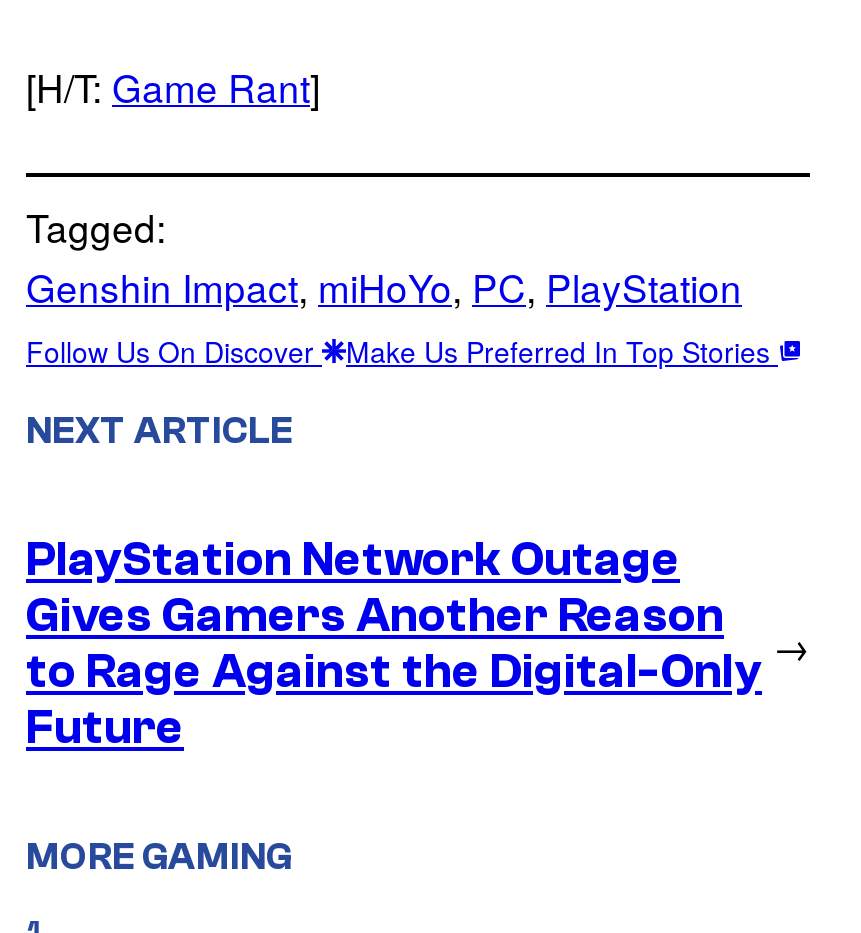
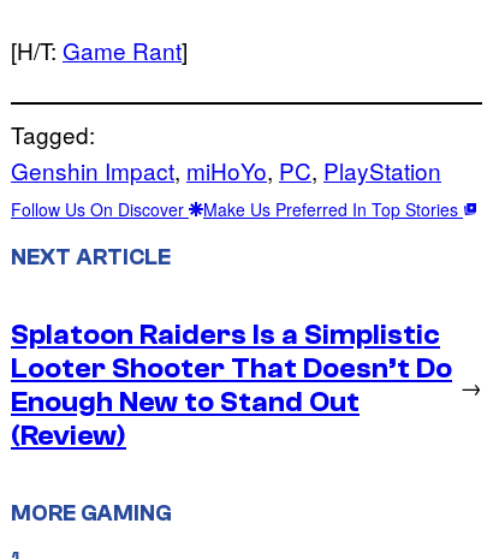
- PlayStation Network Outage
- Gives Gamers Another Reason
- to Rage Against the Digital-Only
- Future
+ Splatoon Raiders Is a Simplistic
+ Looter Shooter That Doesn’t Do
+ Enough New to Stand Out
+ (Review)
